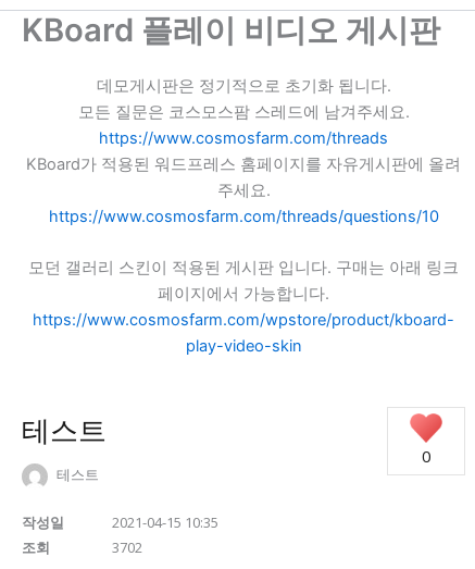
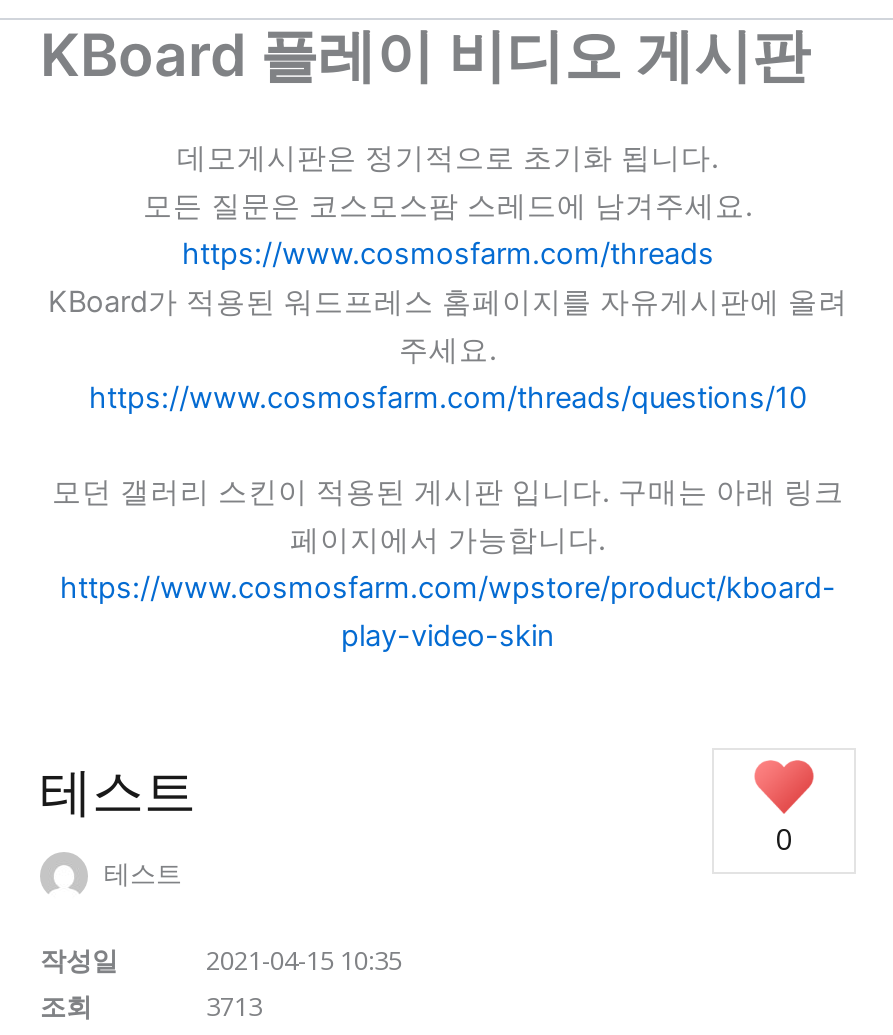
- 3702
+ 3713
